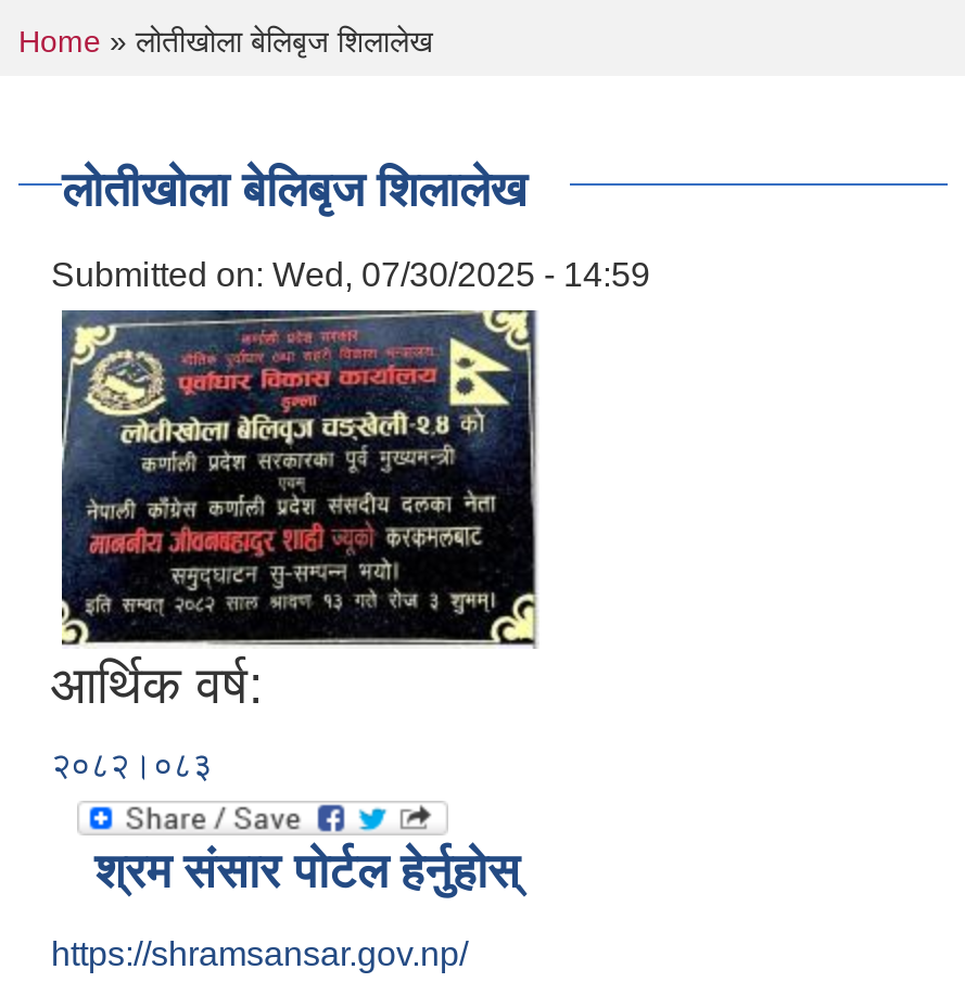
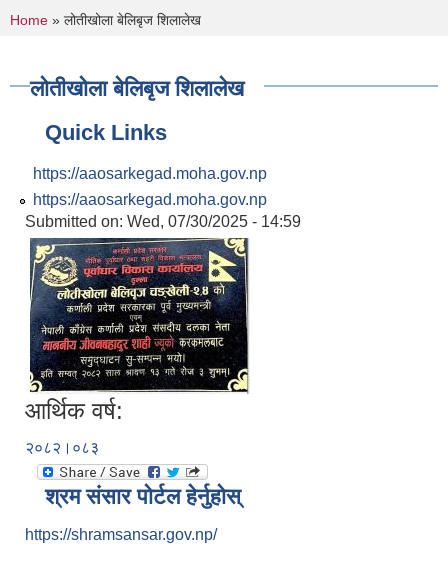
+ Quick Links
+ https://aaosarkegad.moha.gov.np
+ https://aaosarkegad.moha.gov.np
